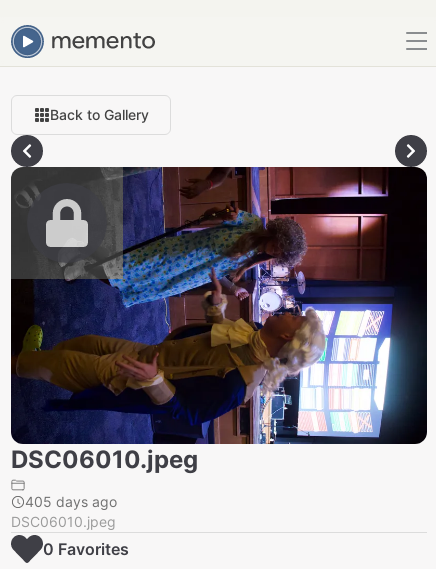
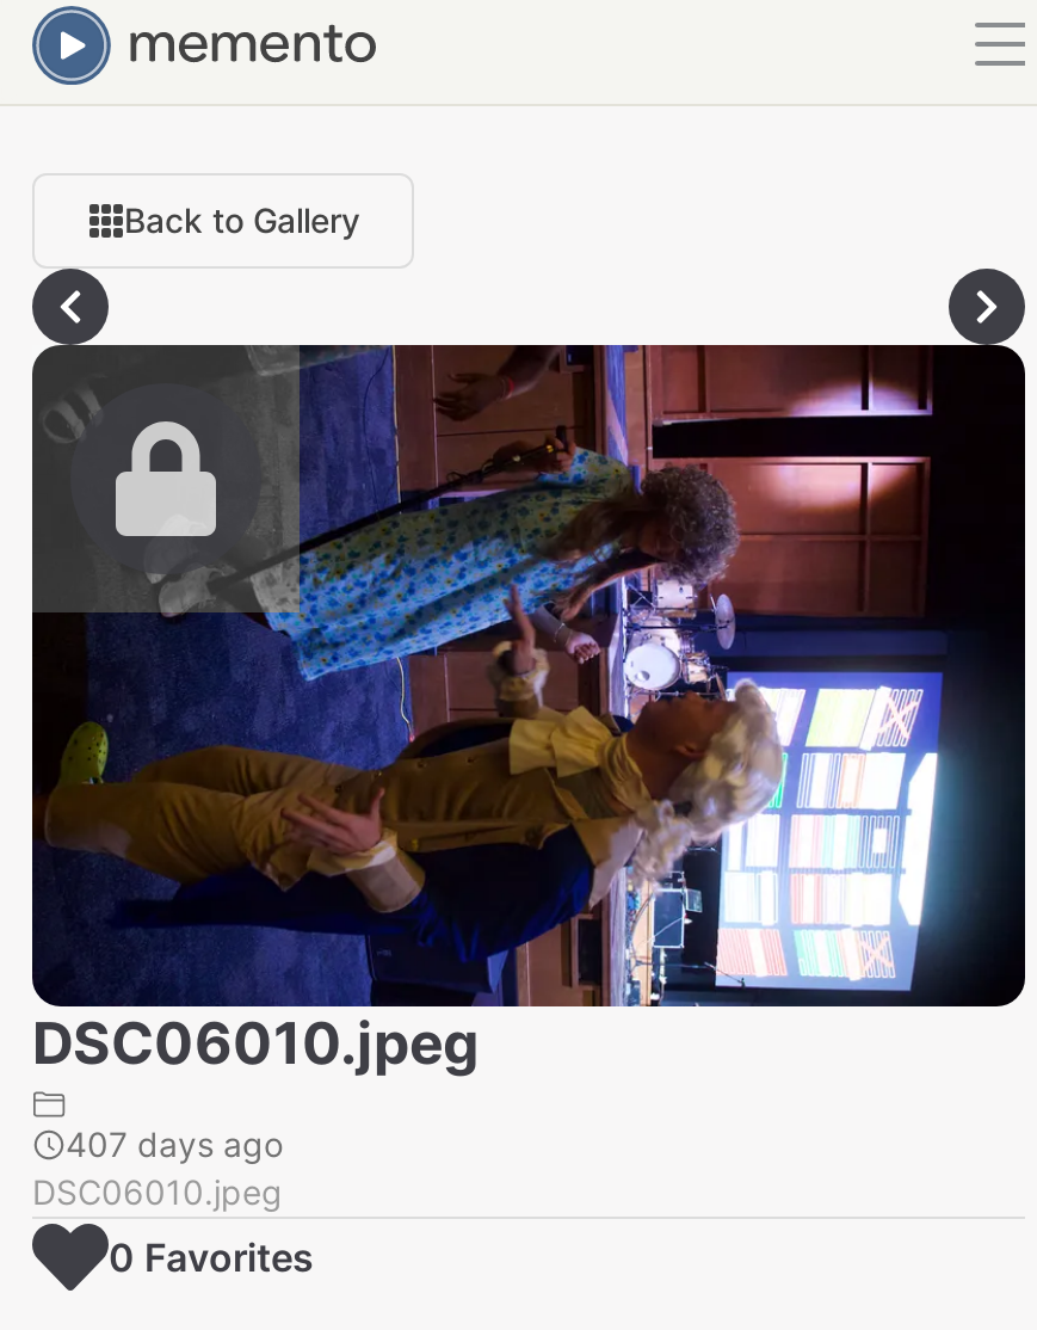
- 405 days ago
+ 407 days ago
